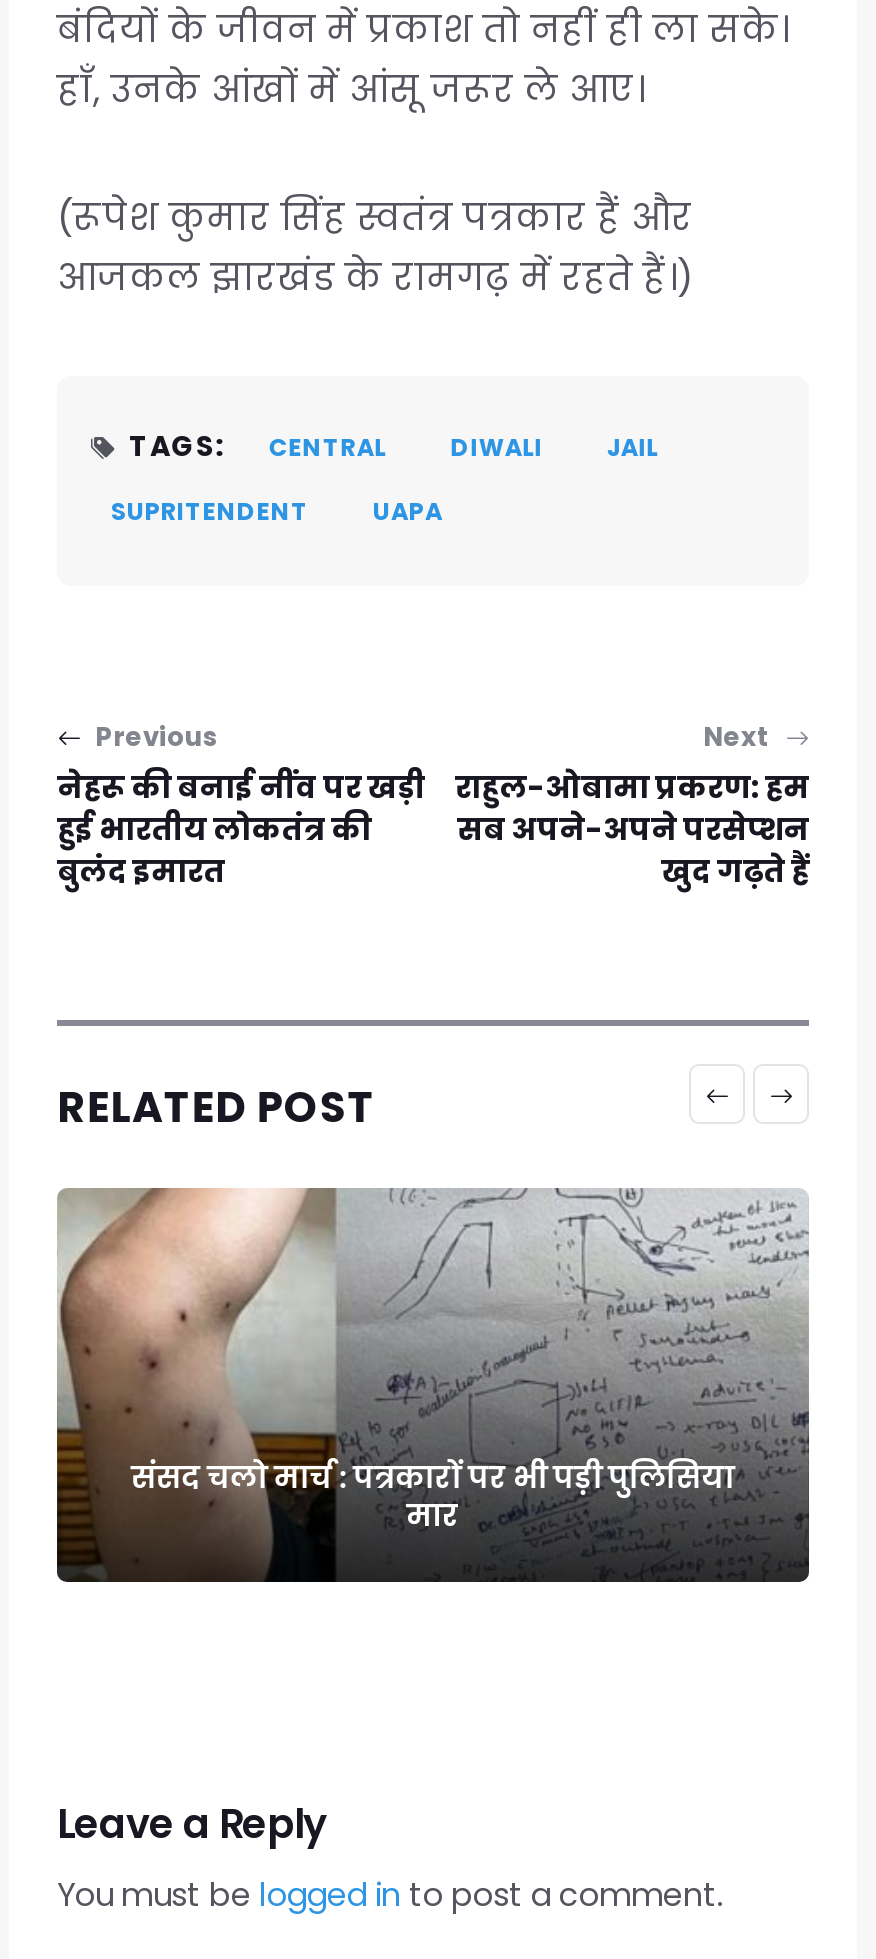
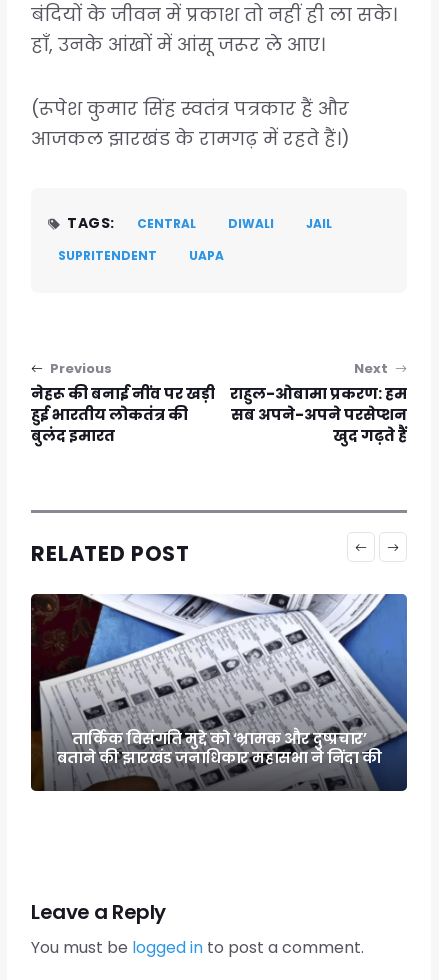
- [image]
- संसद चलो मार्च : पत्रकारों पर भी पड़ी पुलिसिया
- मार
+ [image]
+ तार्किक विसंगति मुद्दे को ‘भ्रामक और दुष्प्रचार’
+ बताने की झारखंड जनाधिकार महासभा ने निंदा की
